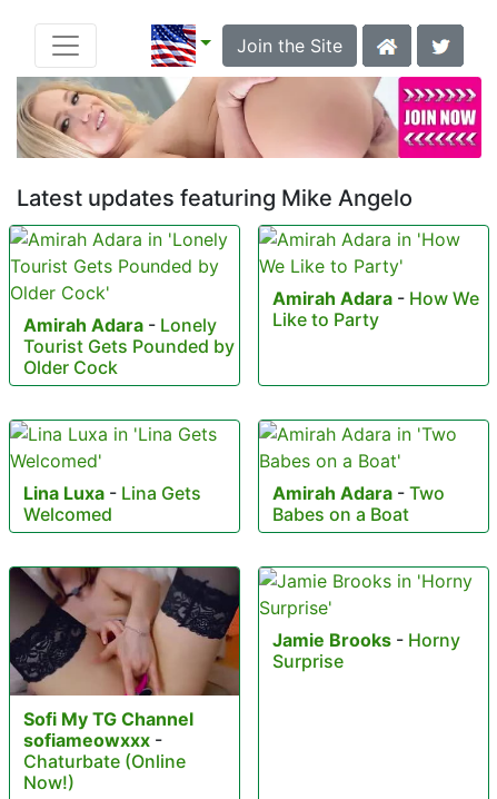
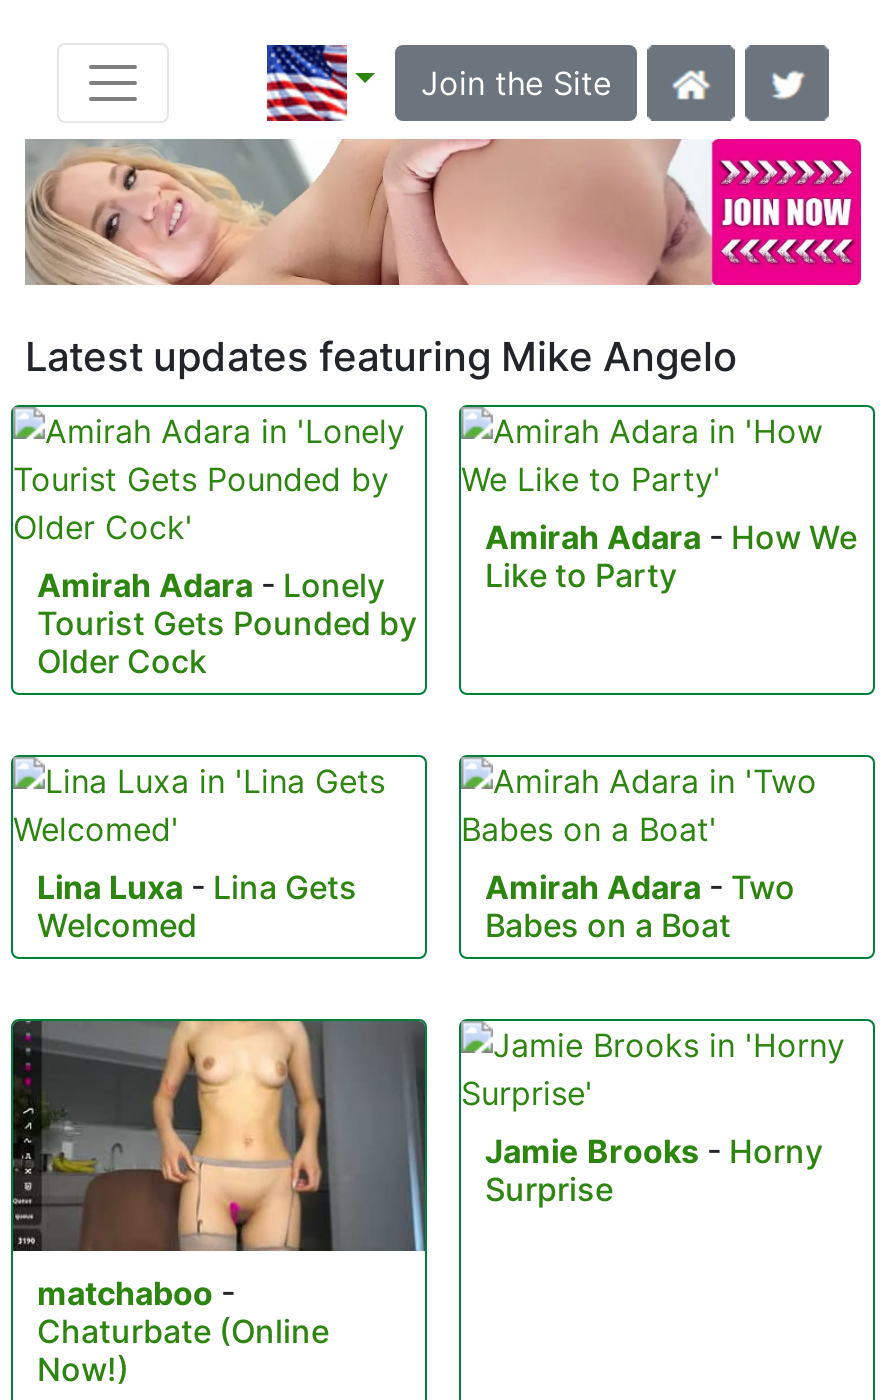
- [image]
- Sofi My TG Channel
- sofiameowxxx -
+ [image]
+ matchaboo -
